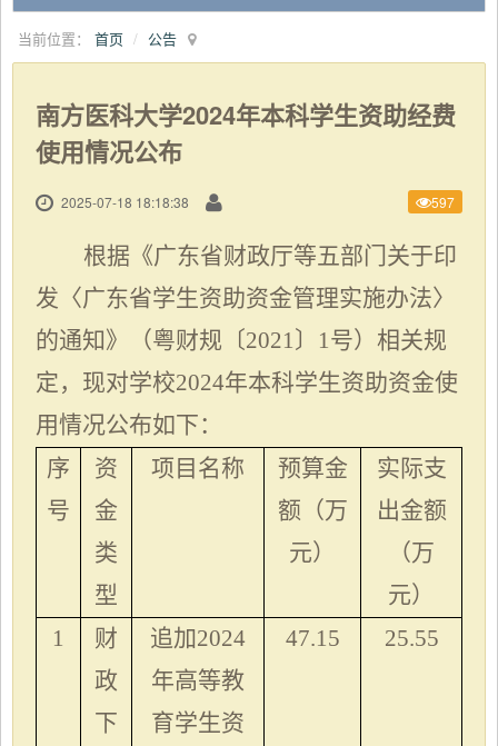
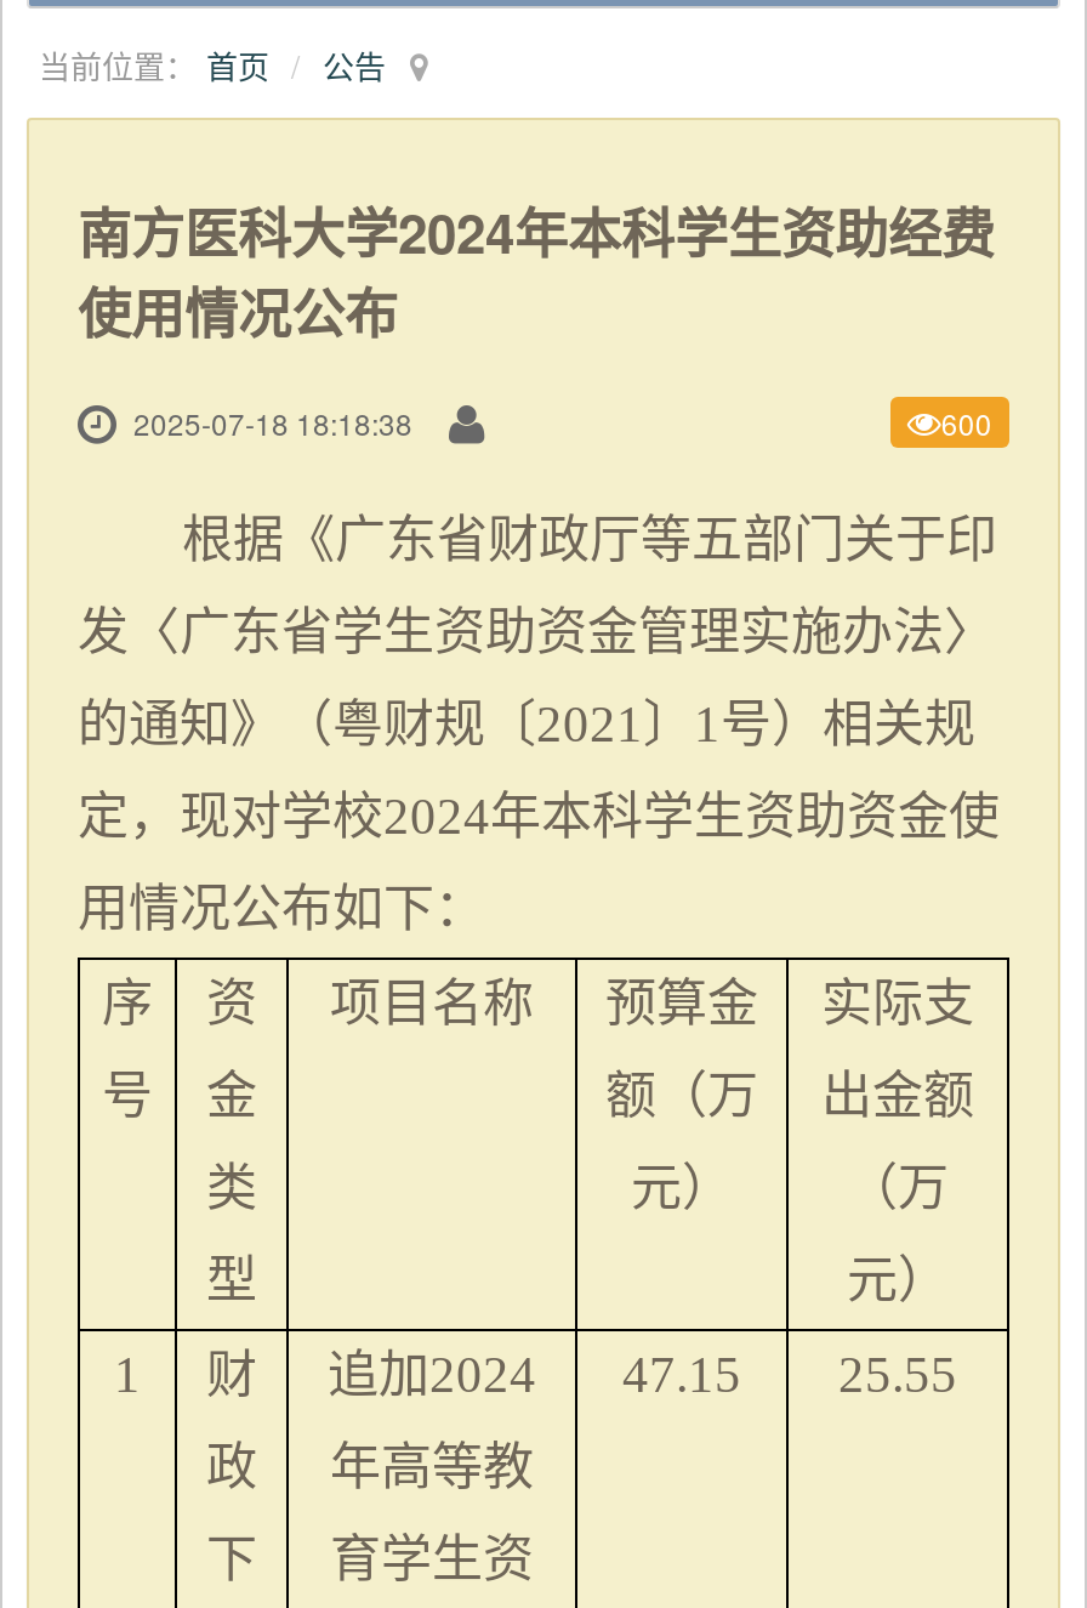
- 597
+ 600
